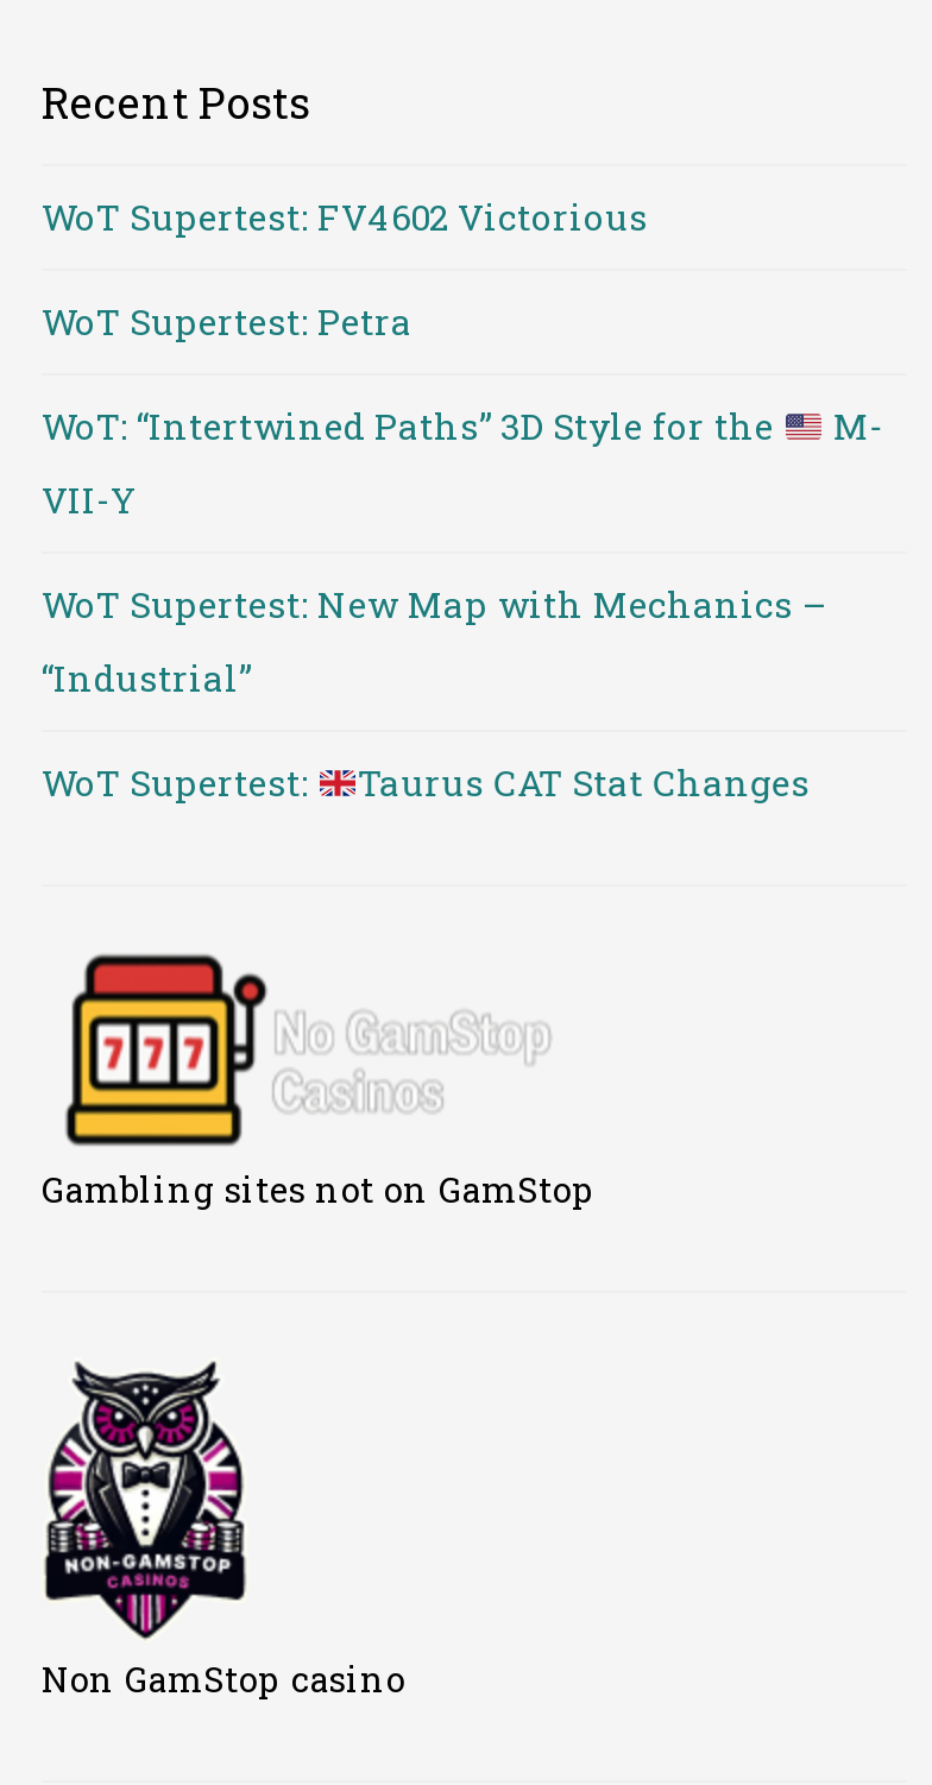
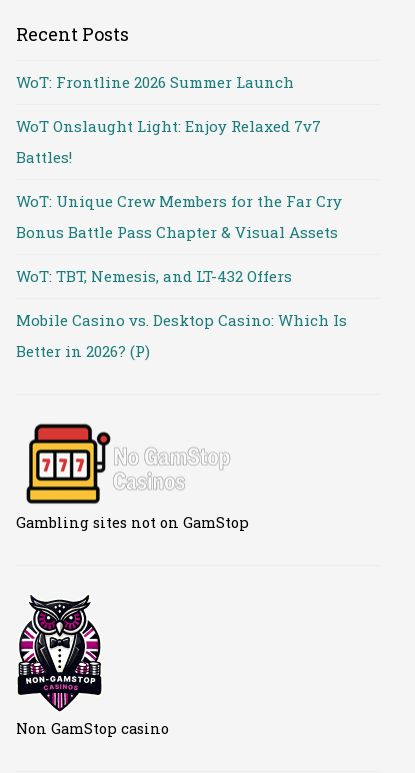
- WoT Supertest: FV4602 Victorious
- WoT Supertest: Petra
- WoT: “Intertwined Paths” 3D Style for the
- M-
- VII-Y
- WoT Supertest: New Map with Mechanics –
- “Industrial”
- WoT Supertest:
- Taurus CAT Stat Changes
+ WoT: Frontline 2026 Summer Launch
+ WoT Onslaught Light: Enjoy Relaxed 7v7
+ Battles!
+ WoT: Unique Crew Members for the Far Cry
+ Bonus Battle Pass Chapter & Visual Assets
+ WoT: TBT, Nemesis, and LT-432 Offers
+ Mobile Casino vs. Desktop Casino: Which Is
+ Better in 2026? (P)
